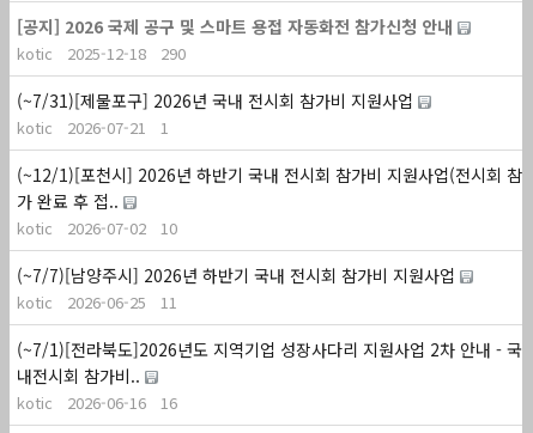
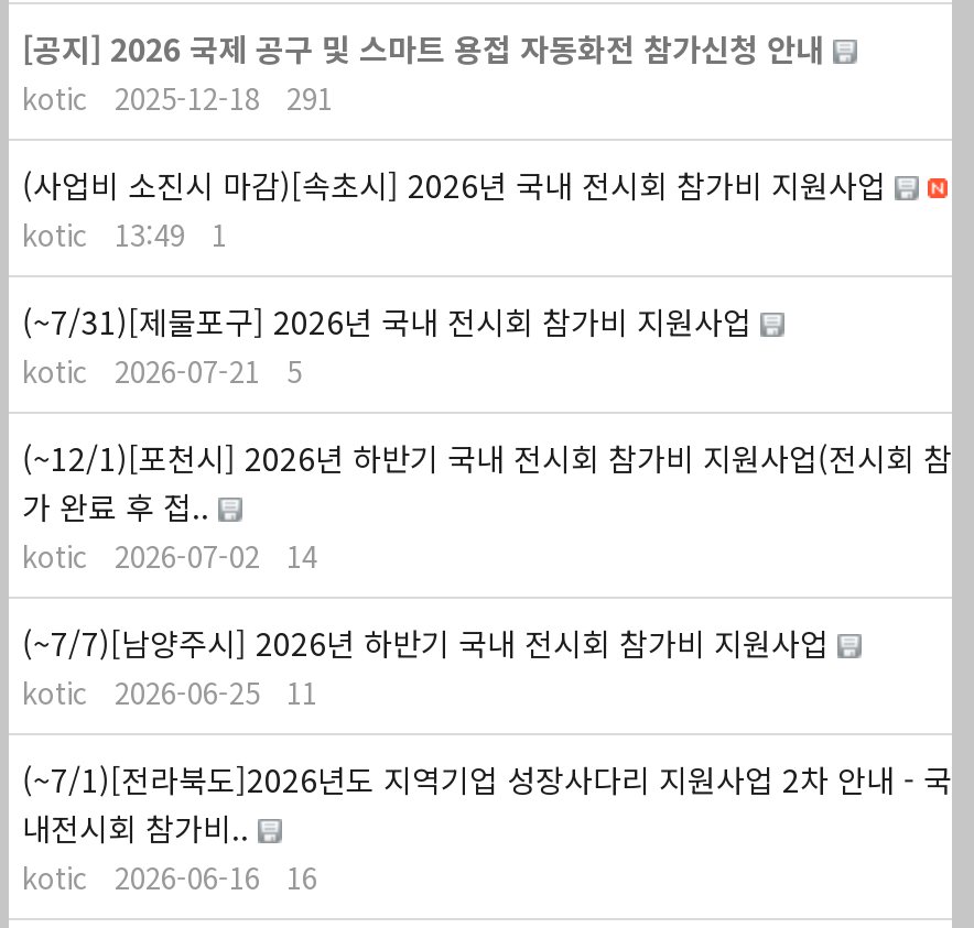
- 290
+ 291
+ (사업비 소진시 마감)[속초시] 2026년 국내 전시회 참가비 지원사업
+ kotic
+ 13:49
+ 1

- kotic 2026-07-21 1
+ kotic 2026-07-21 5

- kotic 2026-07-02 10
+ kotic 2026-07-02 14
